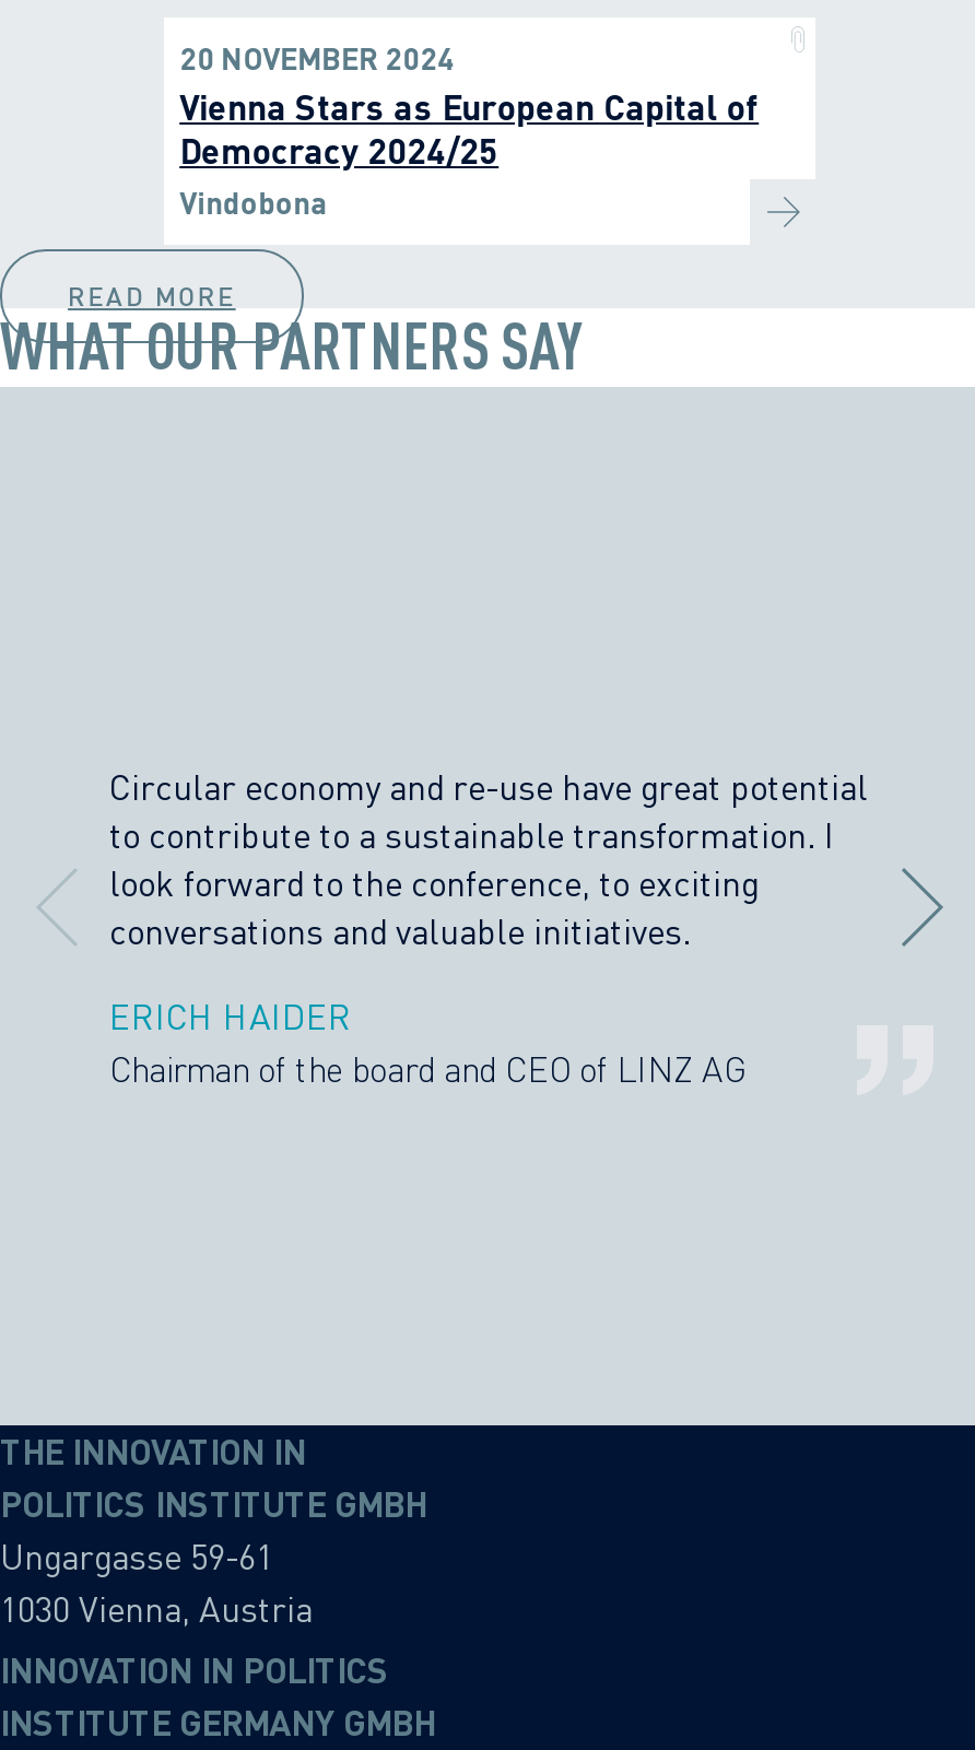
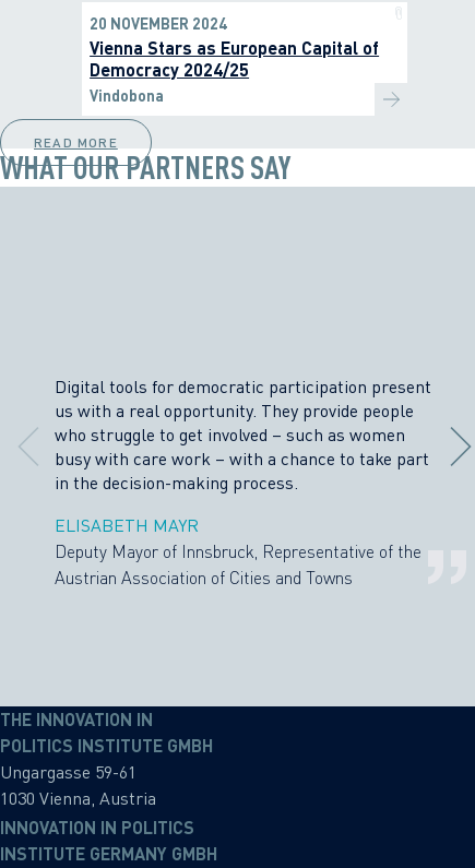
- Circular economy and re-use have great potential
- to contribute to a sustainable transformation. I
- look forward to the conference, to exciting
- conversations and valuable initiatives.
+ Digital tools for democratic participation present
+ us with a real opportunity. They provide people
+ who struggle to get involved – such as women
+ busy with care work – with a chance to take part
+ in the decision-making process.

- ERICH HAIDER
- Chairman of the board and CEO of LINZ AG
+ ELISABETH MAYR
+ Deputy Mayor of Innsbruck, Representative of the
+ Austrian Association of Cities and Towns
